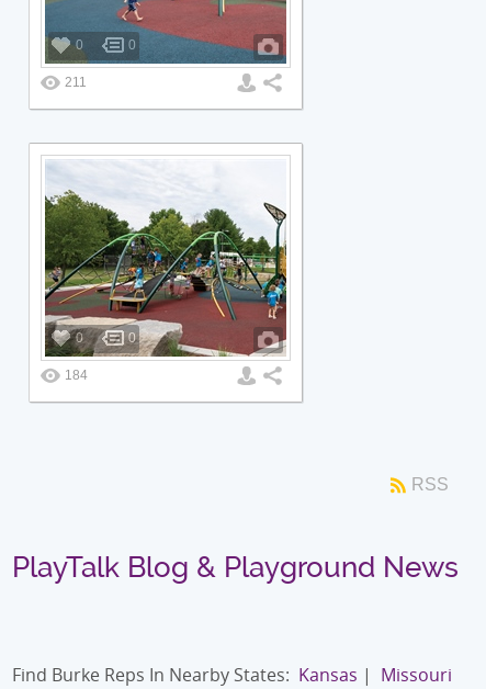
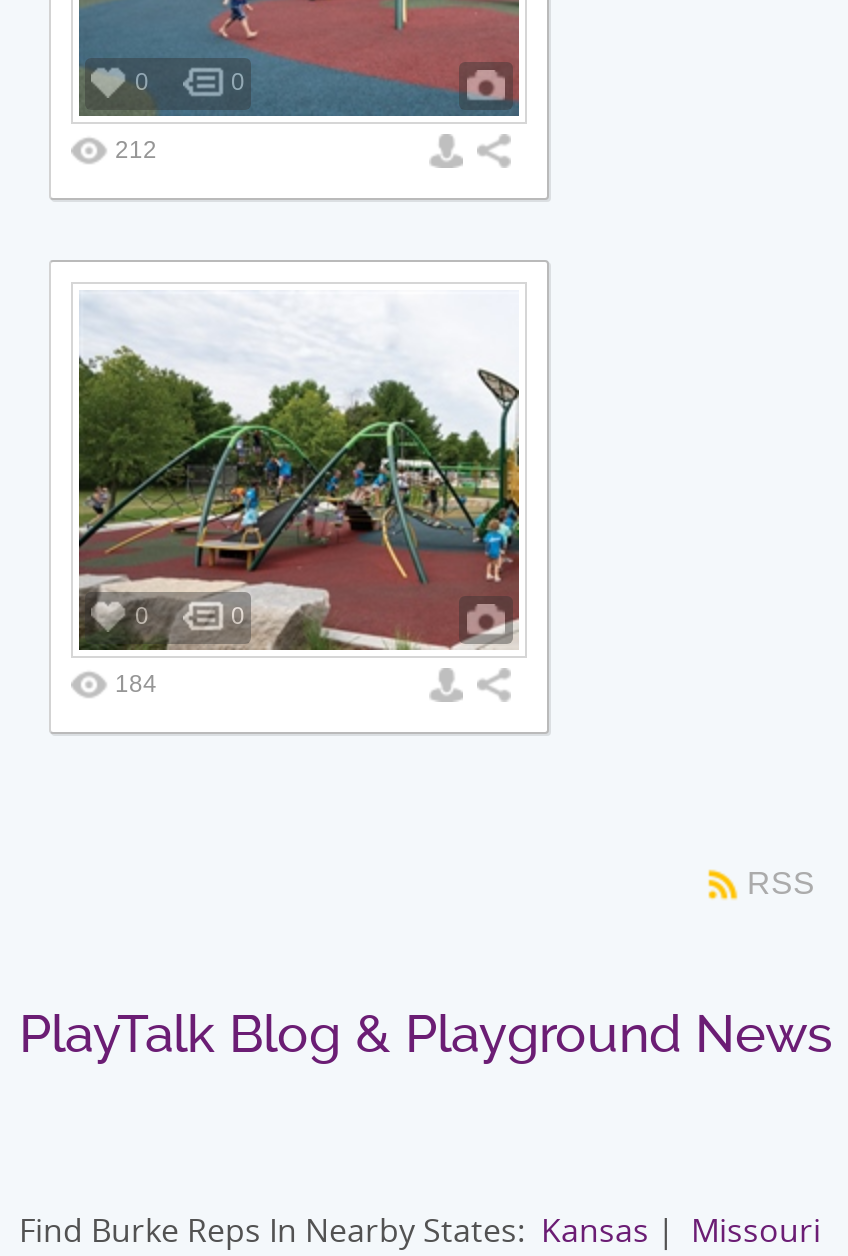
- 211
+ 212
